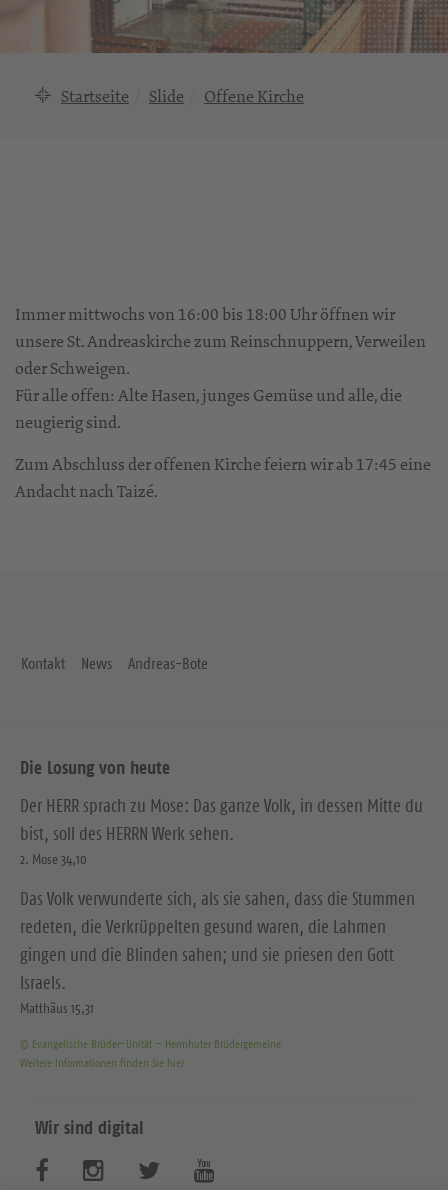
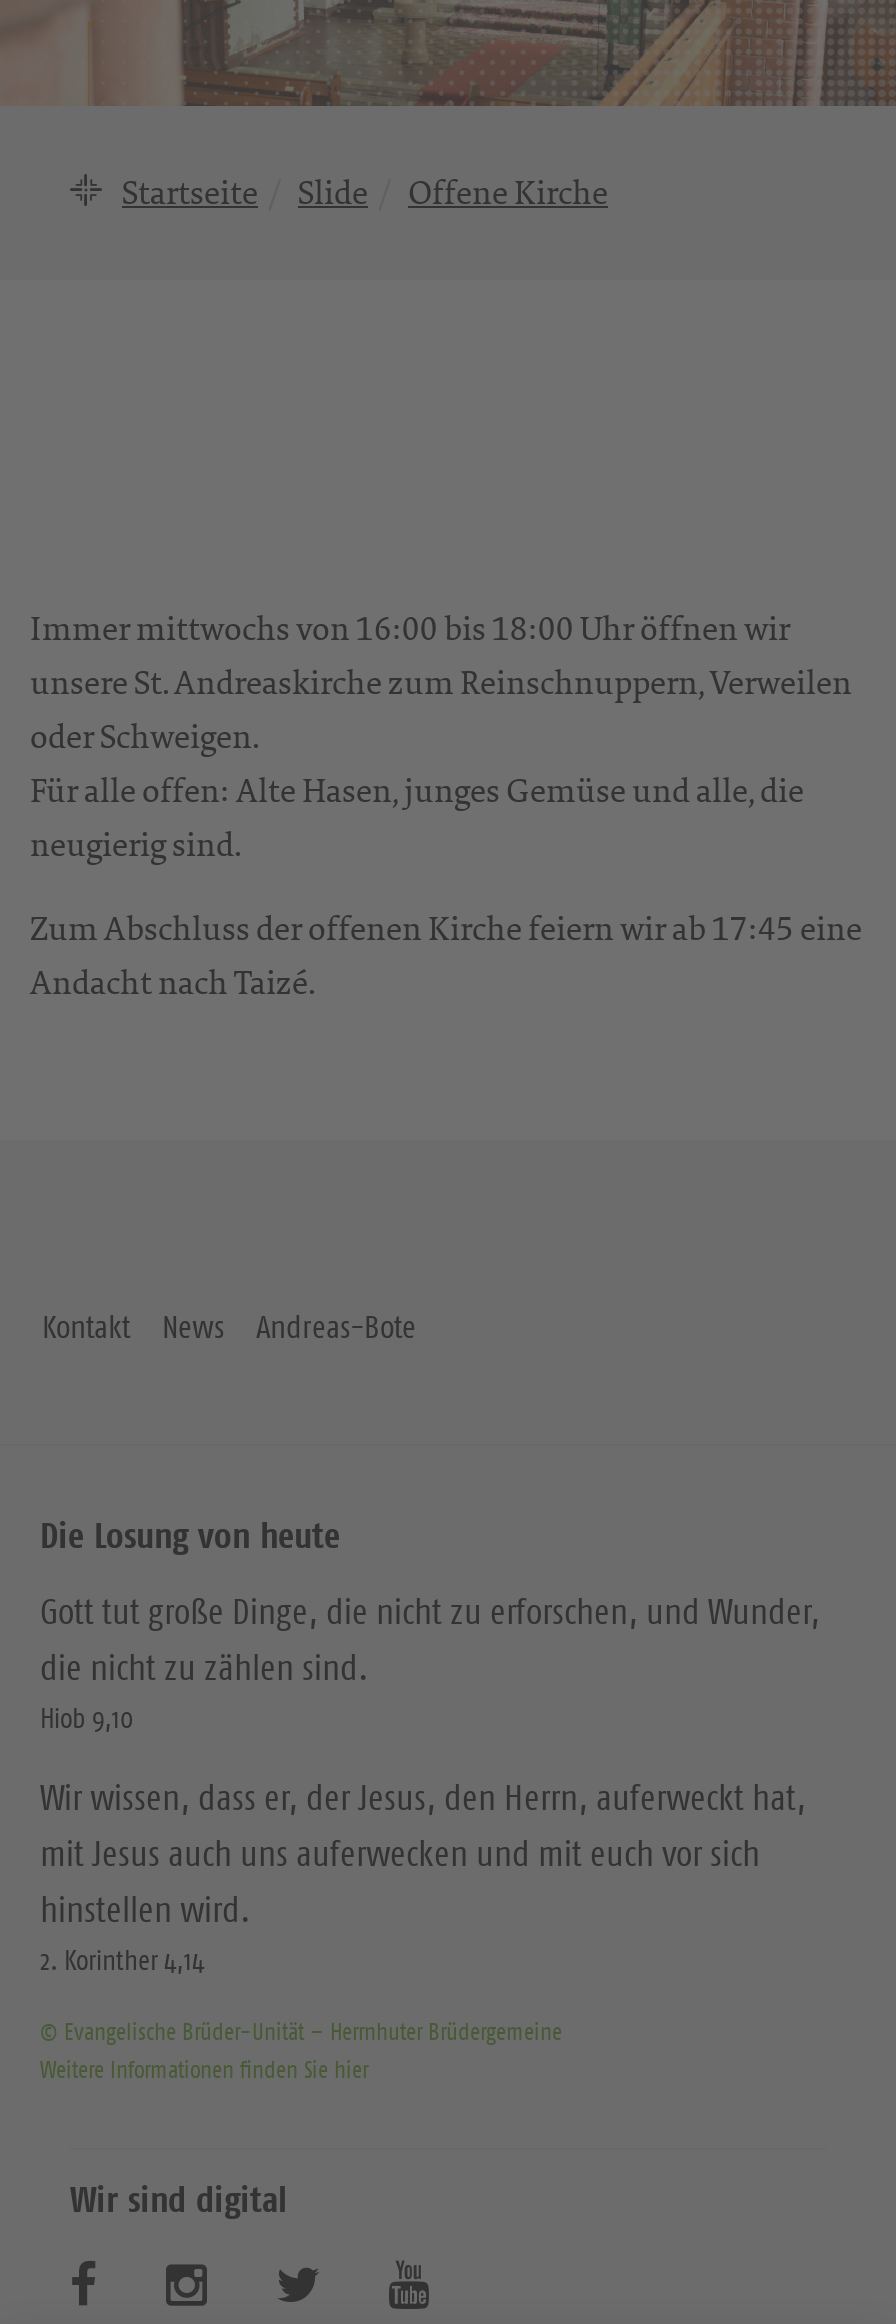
- Der HERR sprach zu Mose: Das ganze Volk, in dessen Mitte du
- bist, soll des HERRN Werk sehen.
- 2. Mose 34,10
+ Gott tut große Dinge, die nicht zu erforschen, und Wunder,
+ die nicht zu zählen sind.
+ Hiob 9,10

- Das Volk verwunderte sich, als sie sahen, dass die Stummen
- redeten, die Verkrüppelten gesund waren, die Lahmen
- gingen und die Blinden sahen; und sie priesen den Gott
- Israels.
- Matthäus 15,31
+ Wir wissen, dass er, der Jesus, den Herrn, auferweckt hat,
+ mit Jesus auch uns auferwecken und mit euch vor sich
+ hinstellen wird.
+ 2. Korinther 4,14
